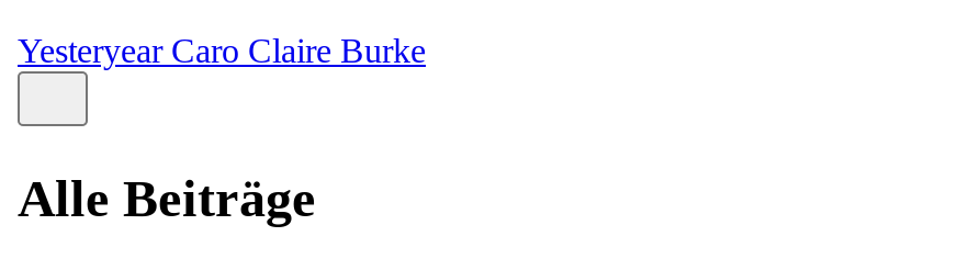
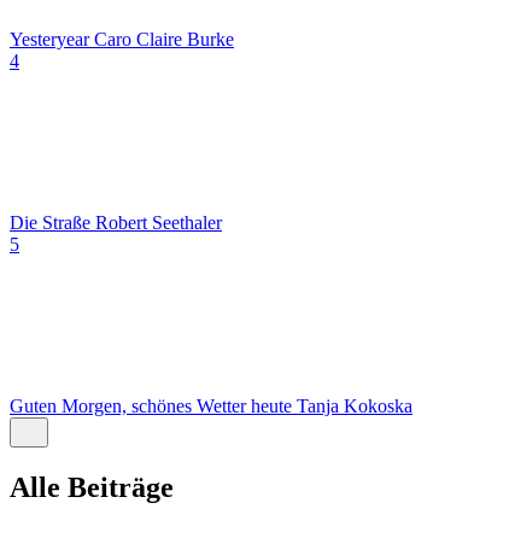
+ 4

+ Die Straße Robert Seethaler
+ 5

+ Guten Morgen, schönes Wetter heute Tanja Kokoska
